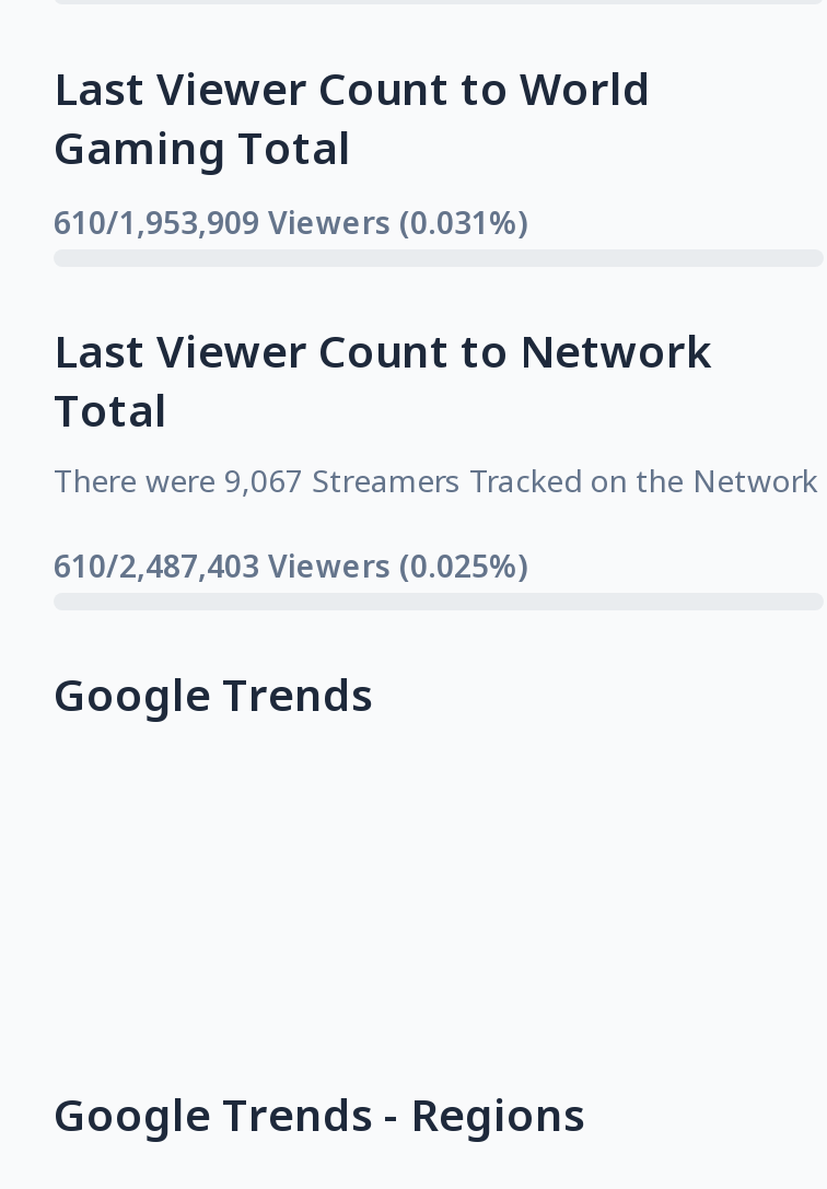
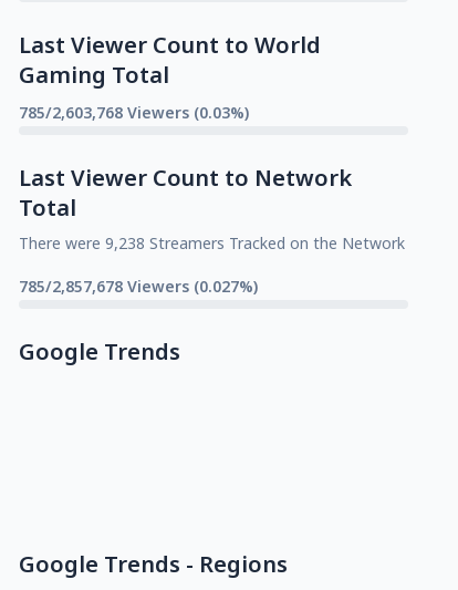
- 610/1,953,909 Viewers (0.031%)
+ 785/2,603,768 Viewers (0.03%)

- There were 9,067 Streamers Tracked on the Network
+ There were 9,238 Streamers Tracked on the Network

- 610/2,487,403 Viewers (0.025%)
+ 785/2,857,678 Viewers (0.027%)
